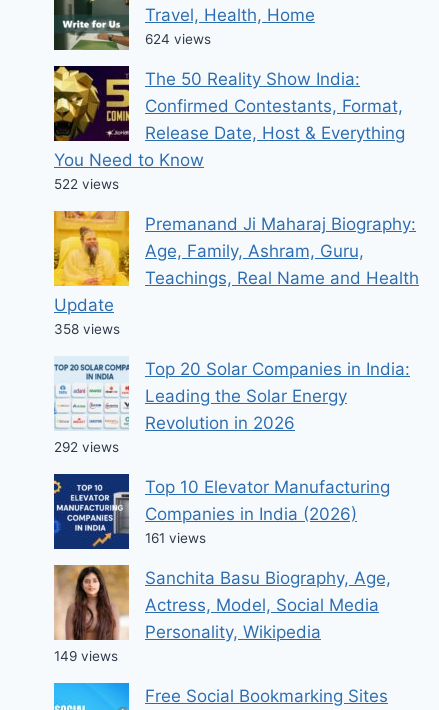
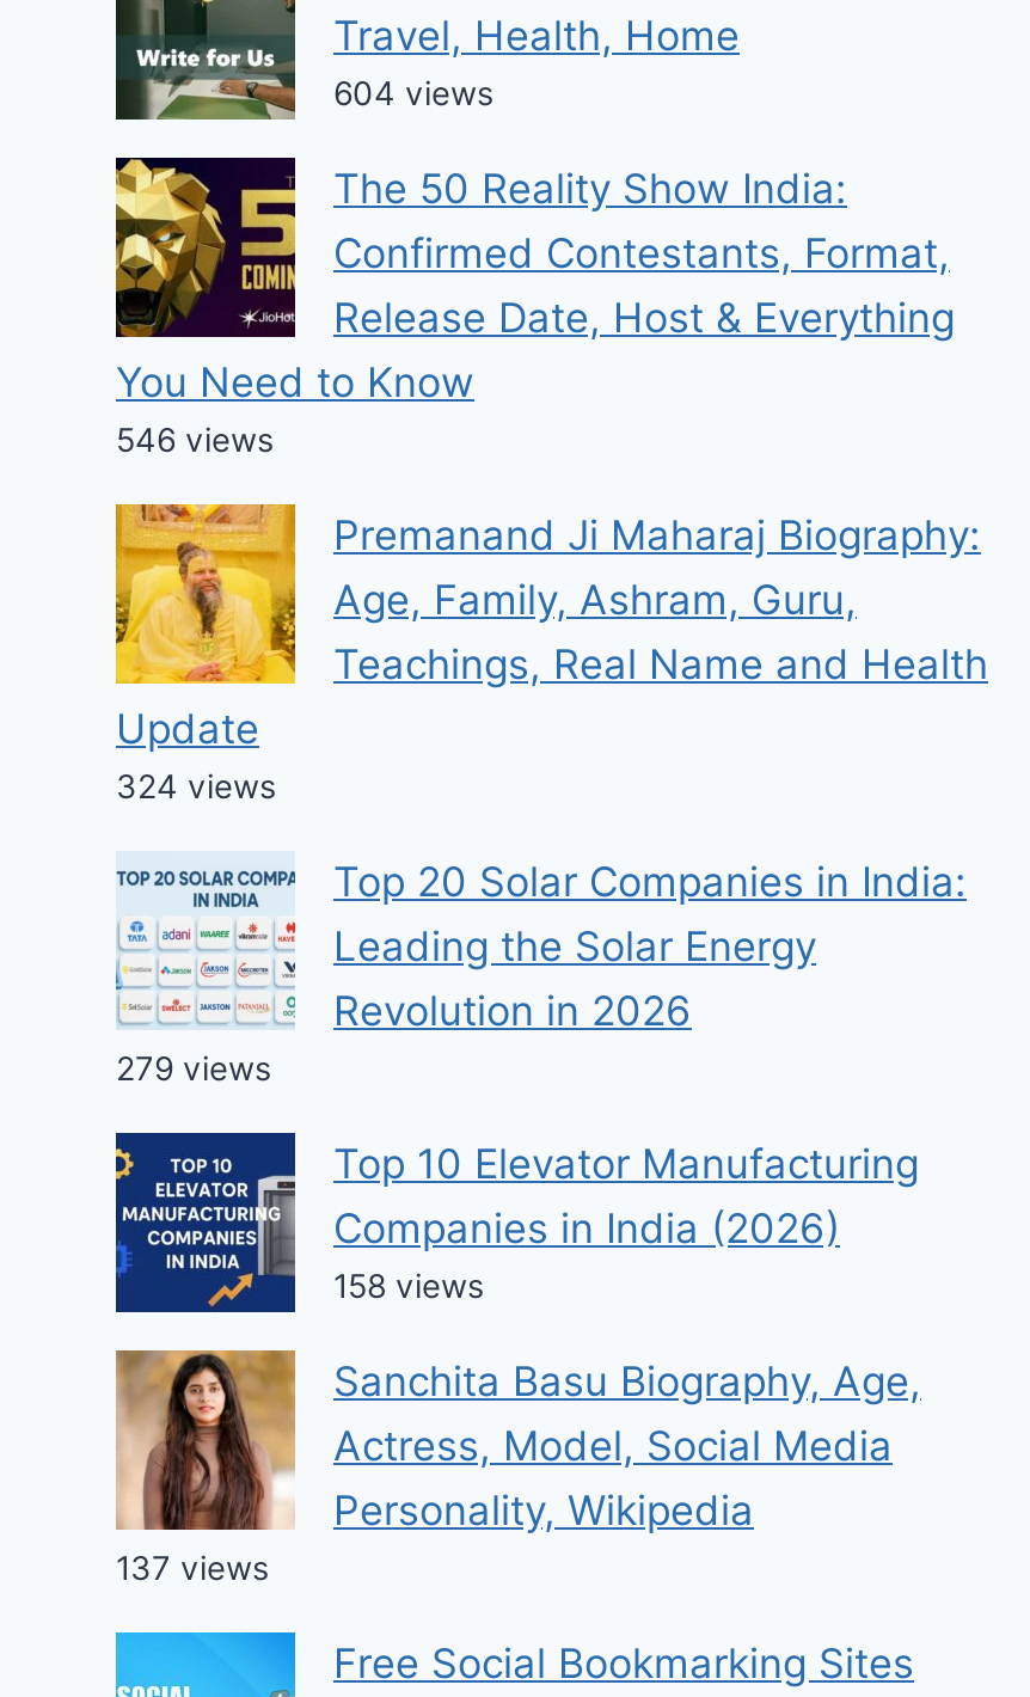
- 624 views
+ 604 views

- 522 views
+ 546 views

- 358 views
+ 324 views

- 292 views
+ 279 views

- 161 views
+ 158 views

- 149 views
+ 137 views
